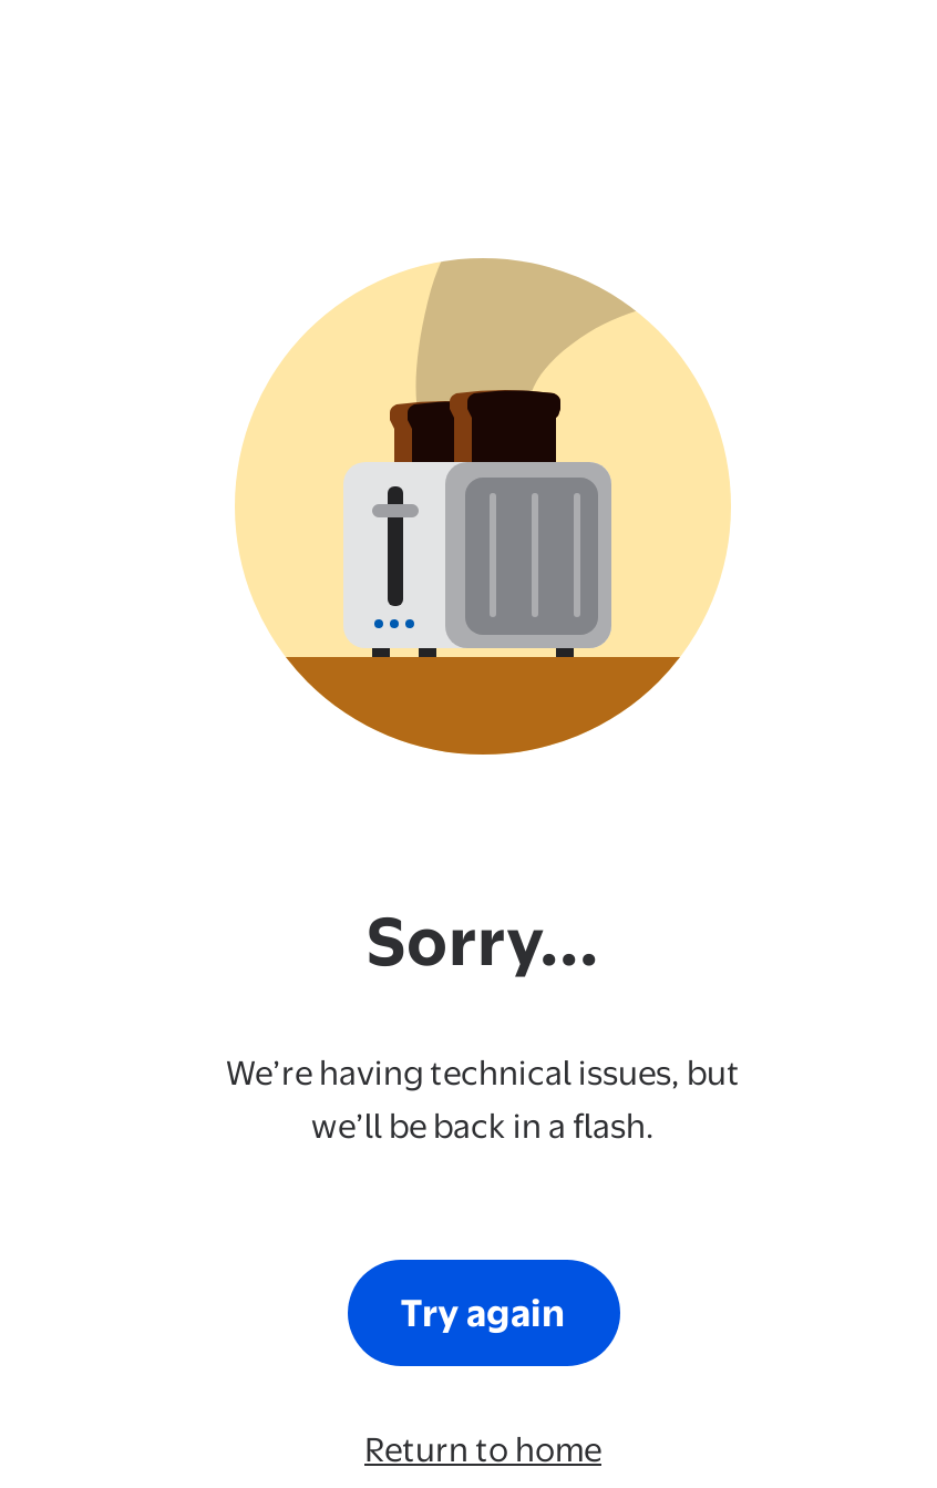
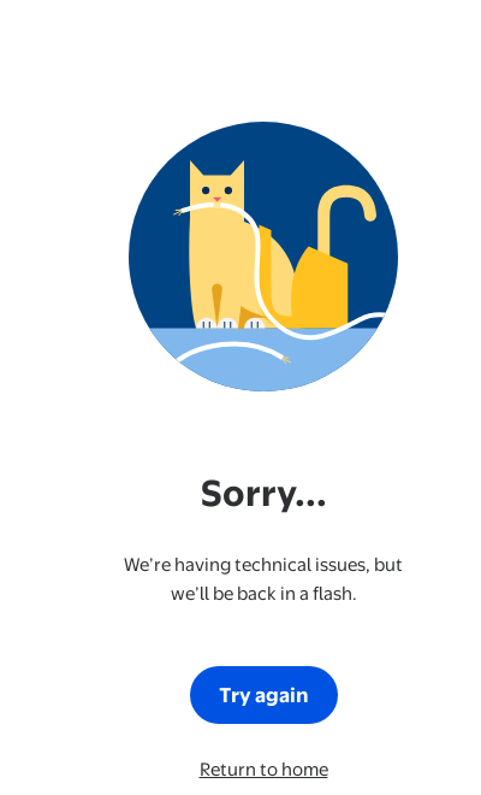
- [image]
+ [image]
